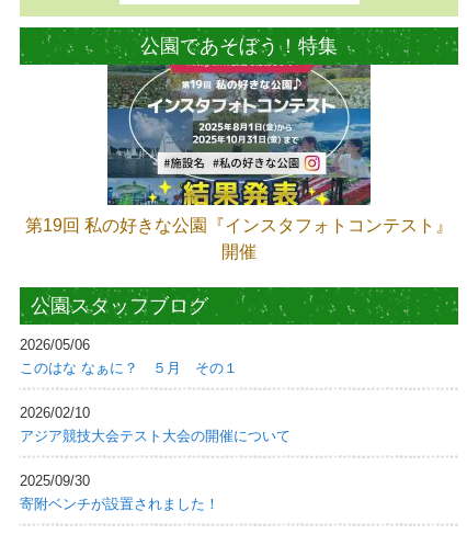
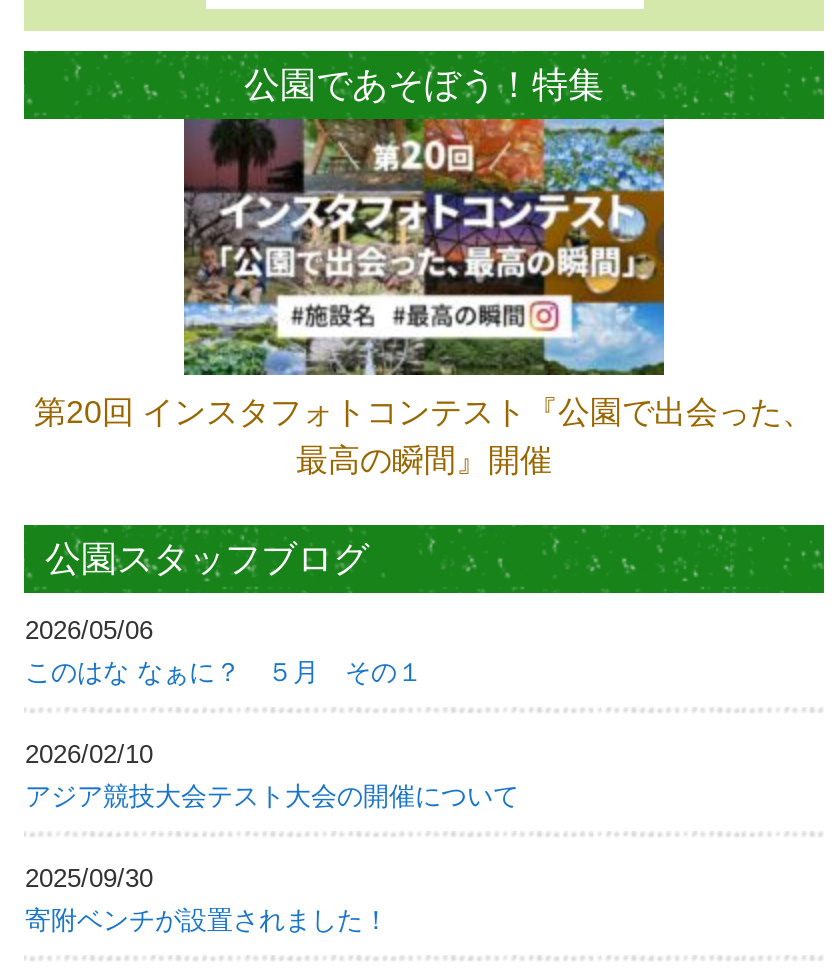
- [image]
- 第19回 私の好きな公園『インスタフォトコンテスト』
- 開催
+ [image]
+ 第20回 インスタフォトコンテスト『公園で出会った、
+ 最高の瞬間』開催
